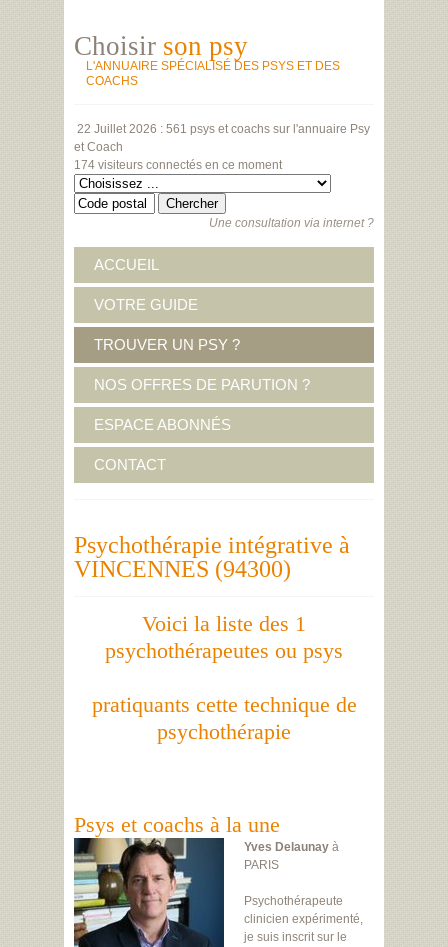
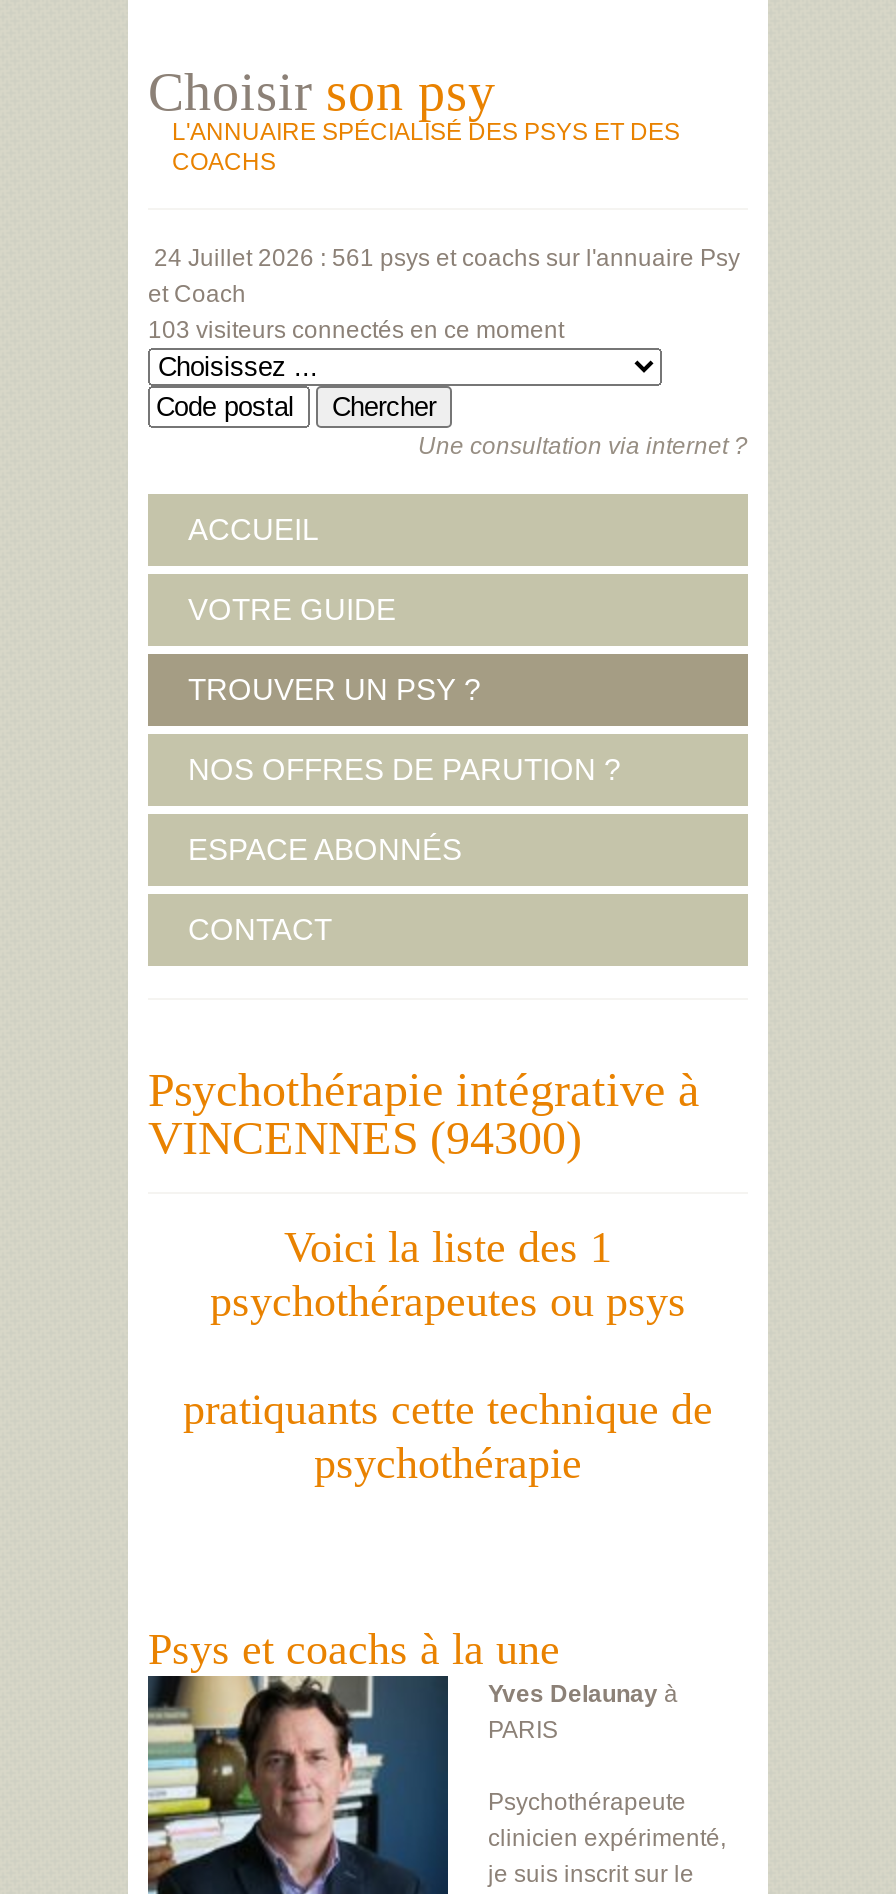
- 22 Juillet 2026 : 561 psys et coachs sur l'annuaire Psy
+ 24 Juillet 2026 : 561 psys et coachs sur l'annuaire Psy

- 174 visiteurs connectés en ce moment
+ 103 visiteurs connectés en ce moment
